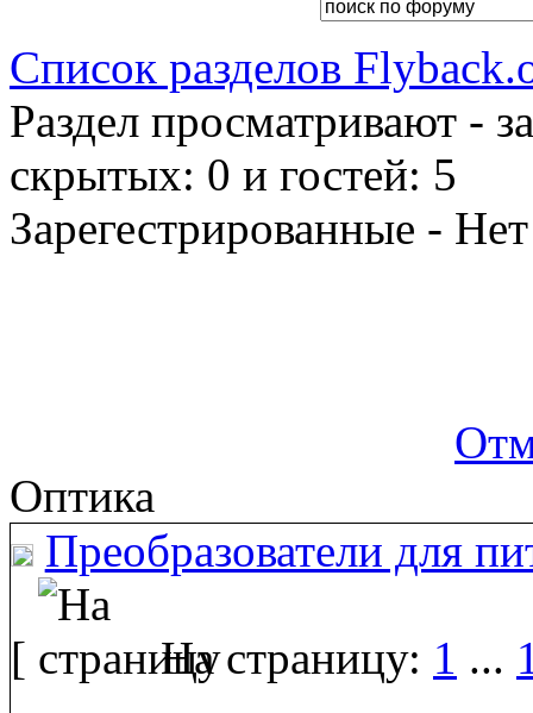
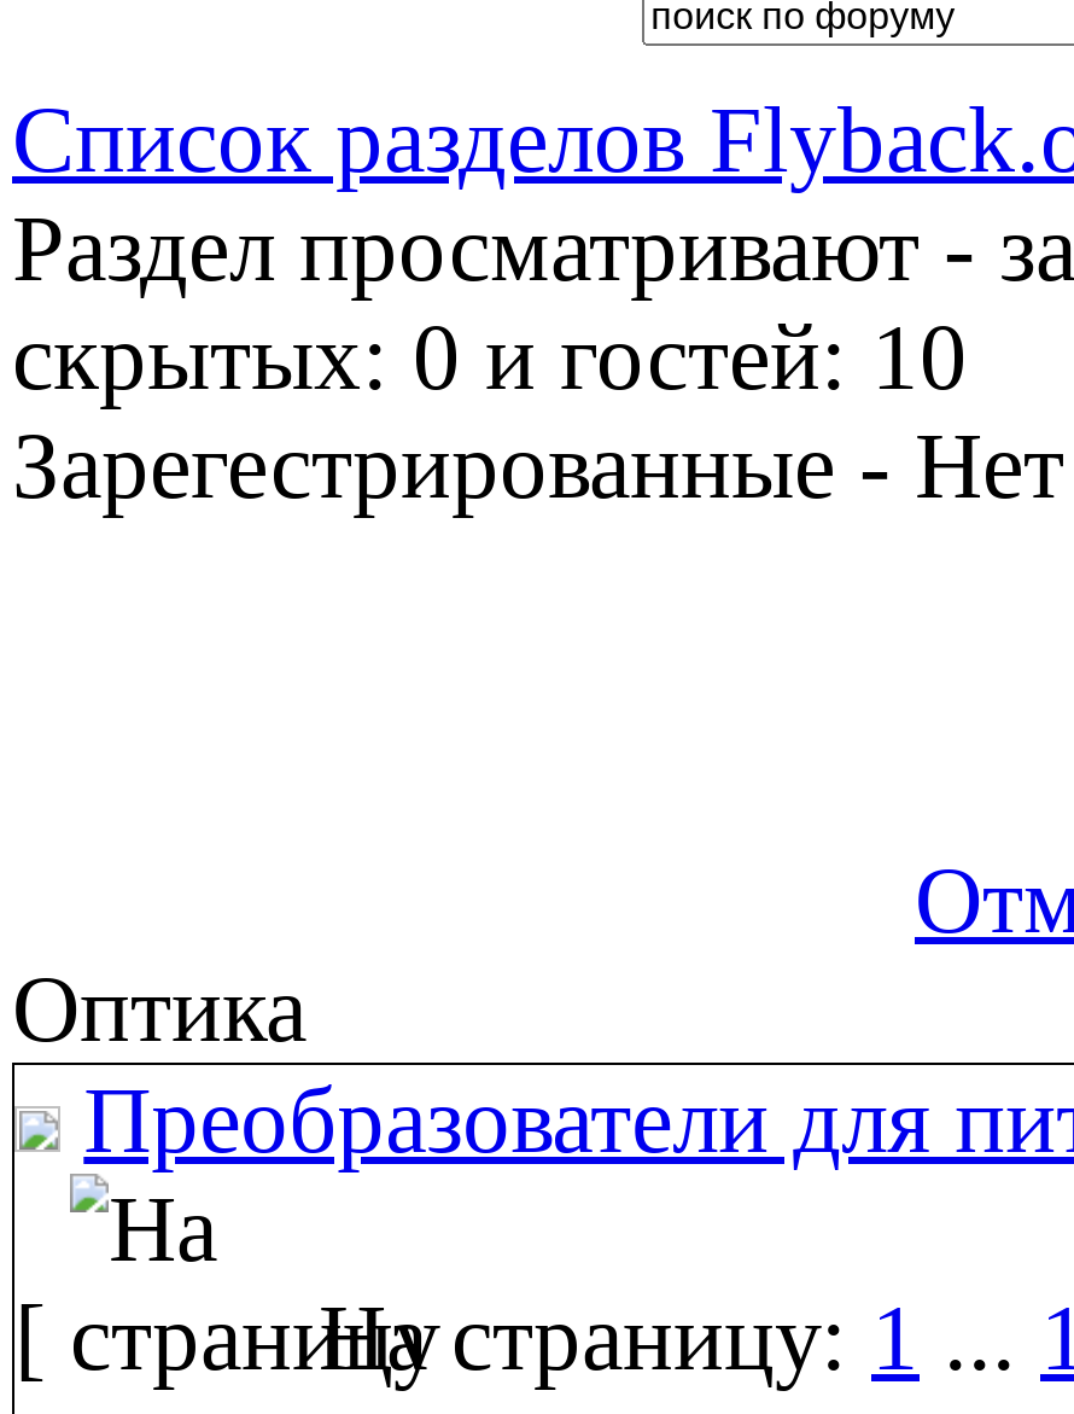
- скрытых: 0 и гостей: 5
+ скрытых: 0 и гостей: 10
